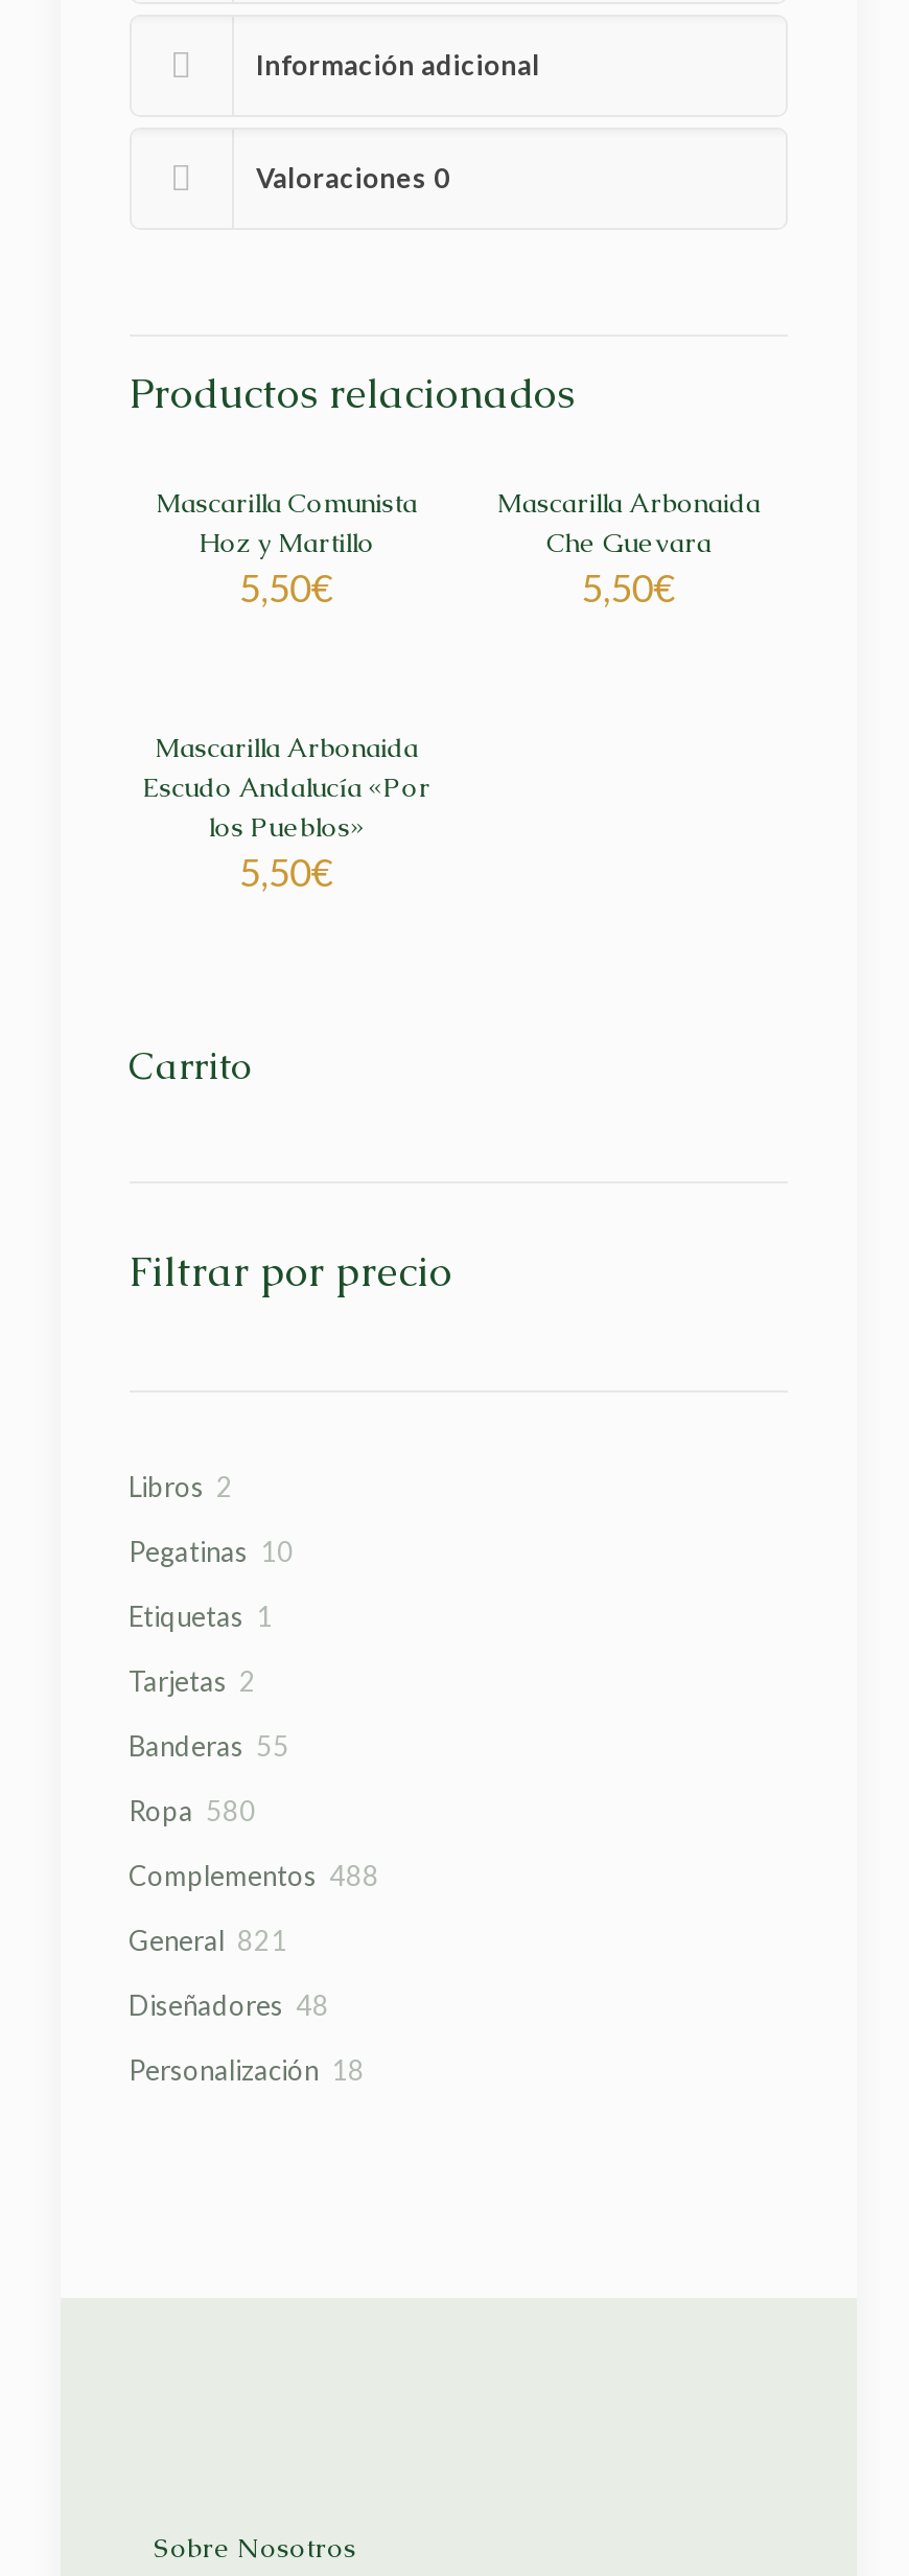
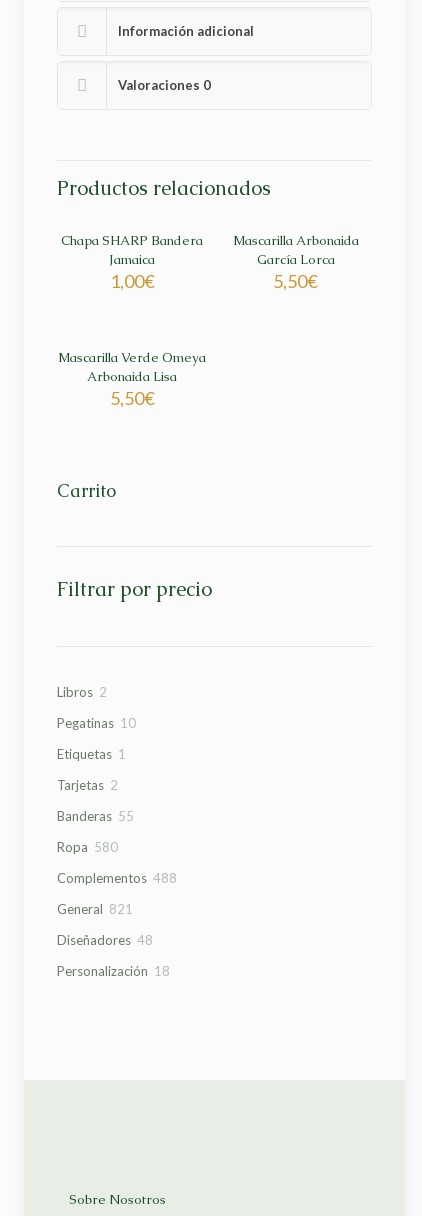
- Mascarilla Comunista
- Hoz y Martillo
- 5,50€
+ Chapa SHARP Bandera
+ Jamaica
+ 1,00€

- Che Guevara
+ García Lorca

- Mascarilla Arbonaida
- Escudo Andalucía «Por
- los Pueblos»
+ Mascarilla Verde Omeya
+ Arbonaida Lisa
